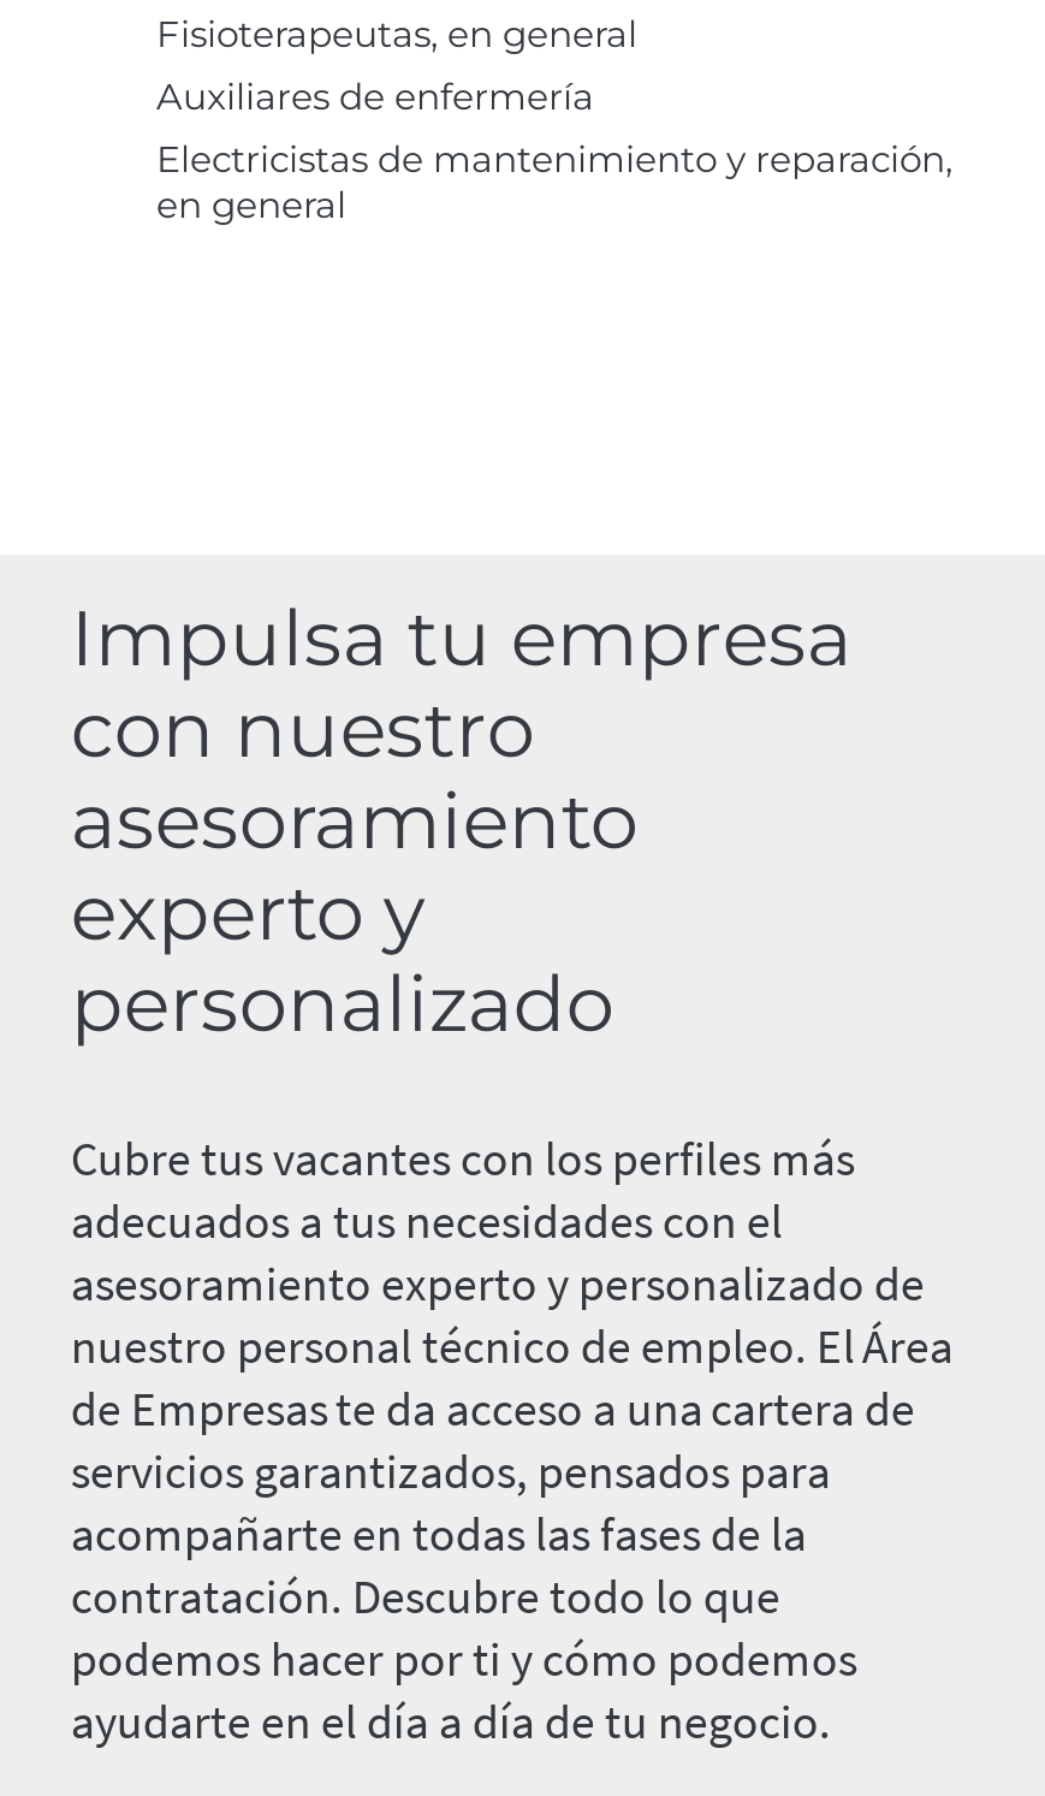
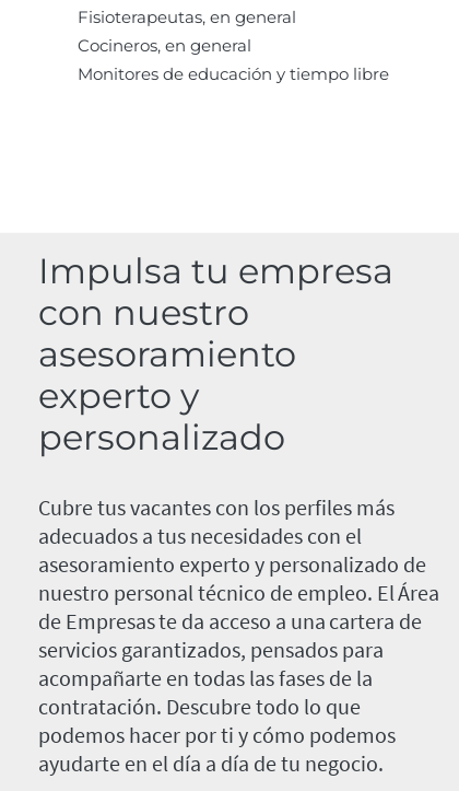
- Auxiliares de enfermería
- Electricistas de mantenimiento y reparación,
- en general
+ Cocineros, en general
+ Monitores de educación y tiempo libre
